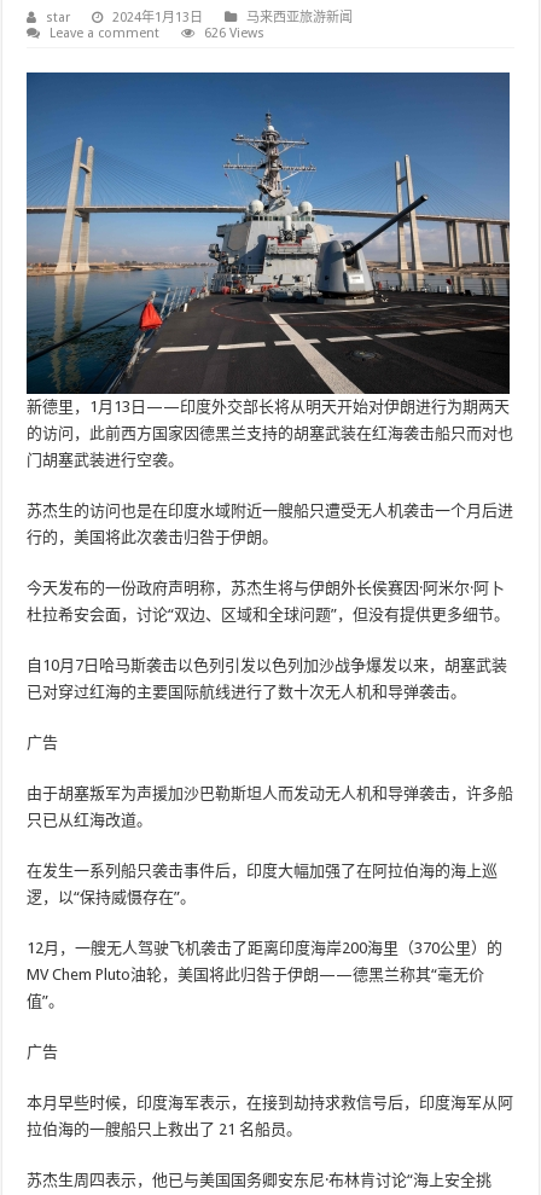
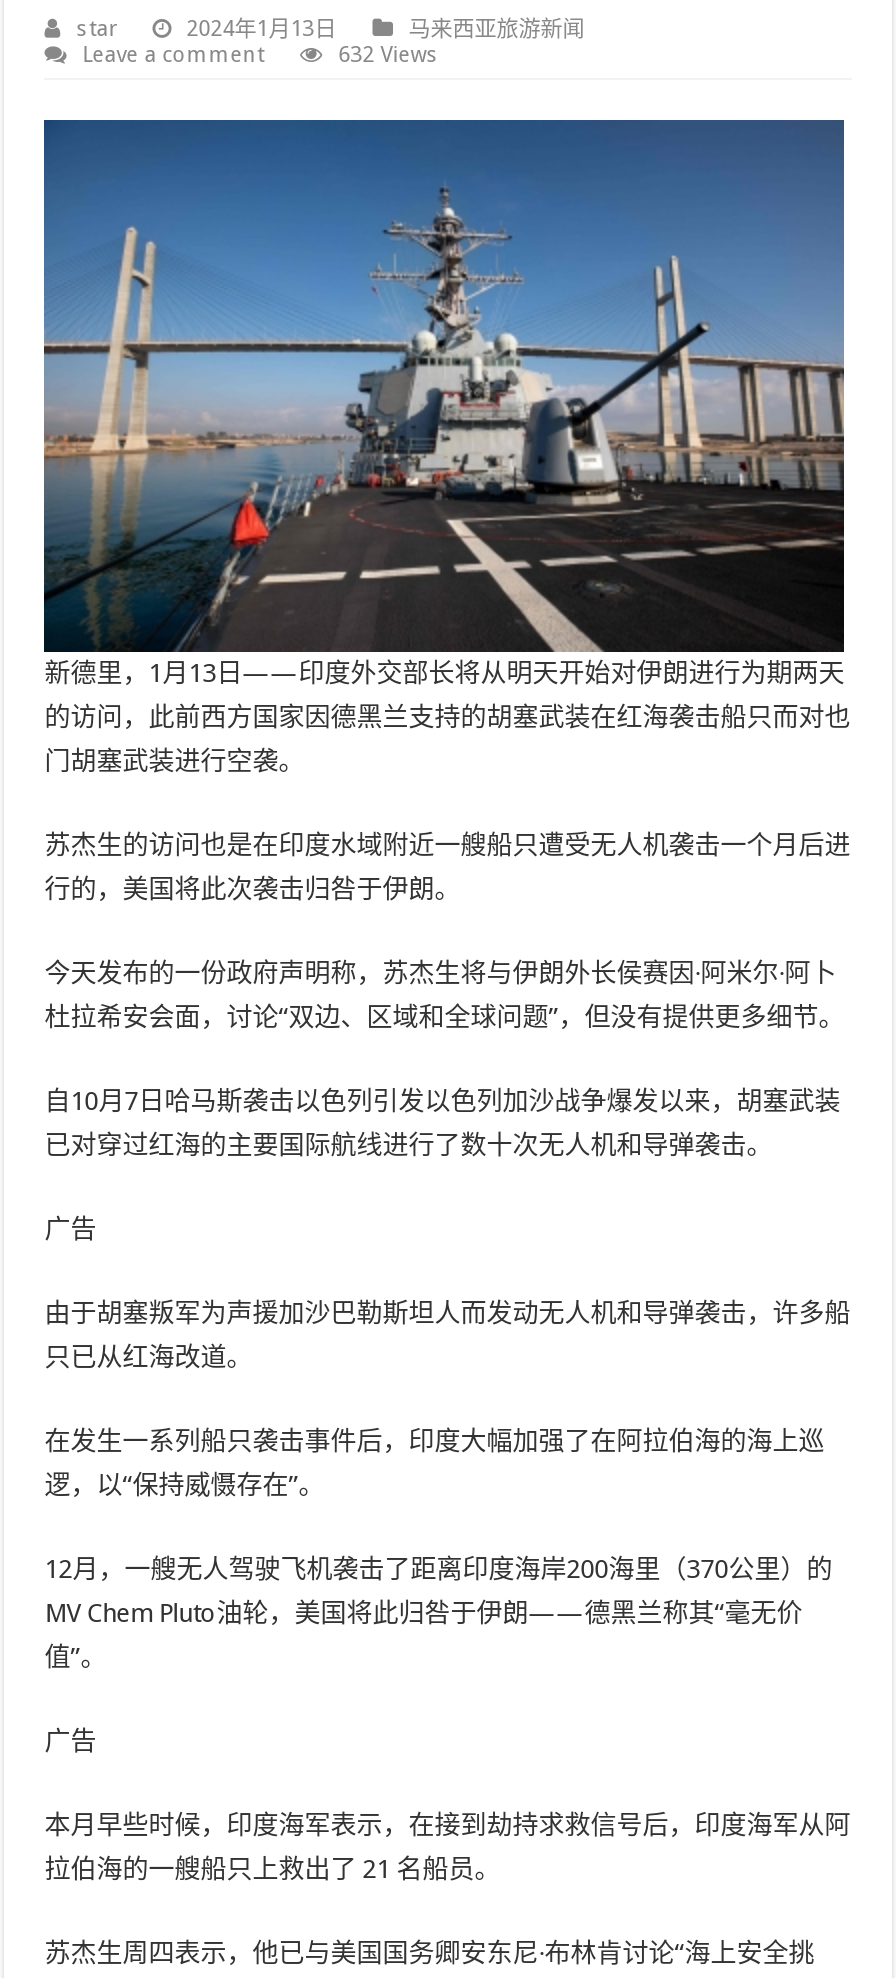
- 626 Views
+ 632 Views
